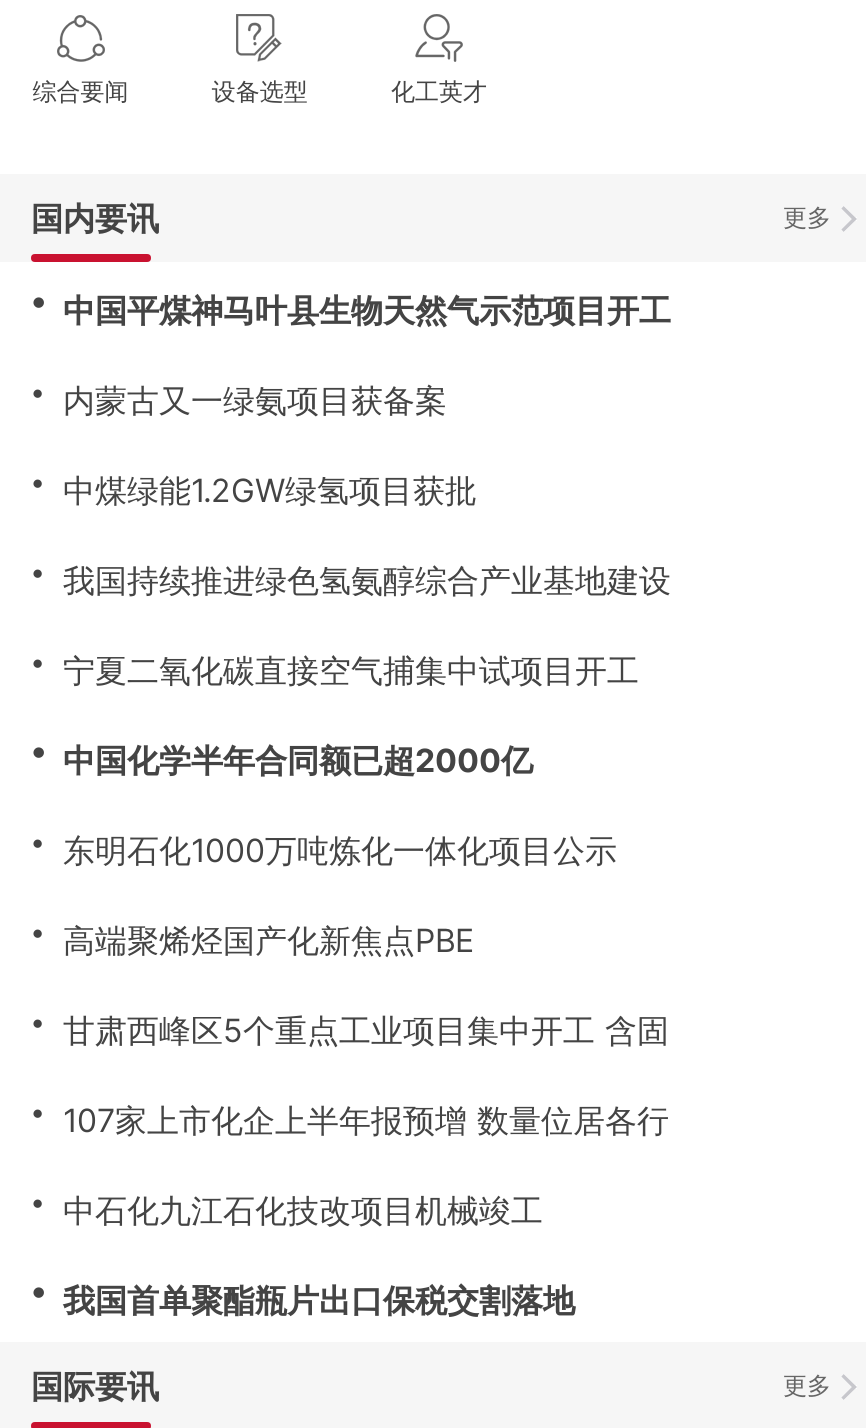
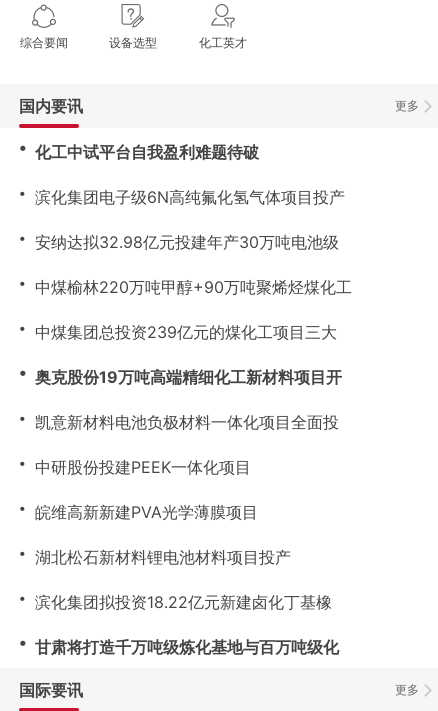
- ・中国平煤神马叶县生物天然气示范项目开工
+ ・化工中试平台自我盈利难题待破

- ・内蒙古又一绿氨项目获备案
+ ・滨化集团电子级6N高纯氟化氢气体项目投产

- ・中煤绿能1.2GW绿氢项目获批
+ ・安纳达拟32.98亿元投建年产30万吨电池级

- ・我国持续推进绿色氢氨醇综合产业基地建设
+ ・中煤榆林220万吨甲醇+90万吨聚烯烃煤化工

- ・宁夏二氧化碳直接空气捕集中试项目开工
+ ・中煤集团总投资239亿元的煤化工项目三大

- ・中国化学半年合同额已超2000亿
+ ・奥克股份19万吨高端精细化工新材料项目开

- ・东明石化1000万吨炼化一体化项目公示
+ ・凯意新材料电池负极材料一体化项目全面投

- ・高端聚烯烃国产化新焦点PBE
+ ・中研股份投建PEEK一体化项目

- ・甘肃西峰区5个重点工业项目集中开工 含固
+ ・皖维高新新建PVA光学薄膜项目

- ・107家上市化企上半年报预增 数量位居各行
+ ・湖北松石新材料锂电池材料项目投产

- ・中石化九江石化技改项目机械竣工
+ ・滨化集团拟投资18.22亿元新建卤化丁基橡

- ・我国首单聚酯瓶片出口保税交割落地
+ ・甘肃将打造千万吨级炼化基地与百万吨级化
